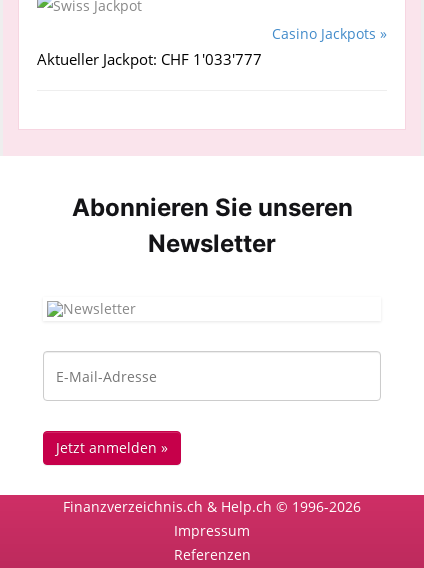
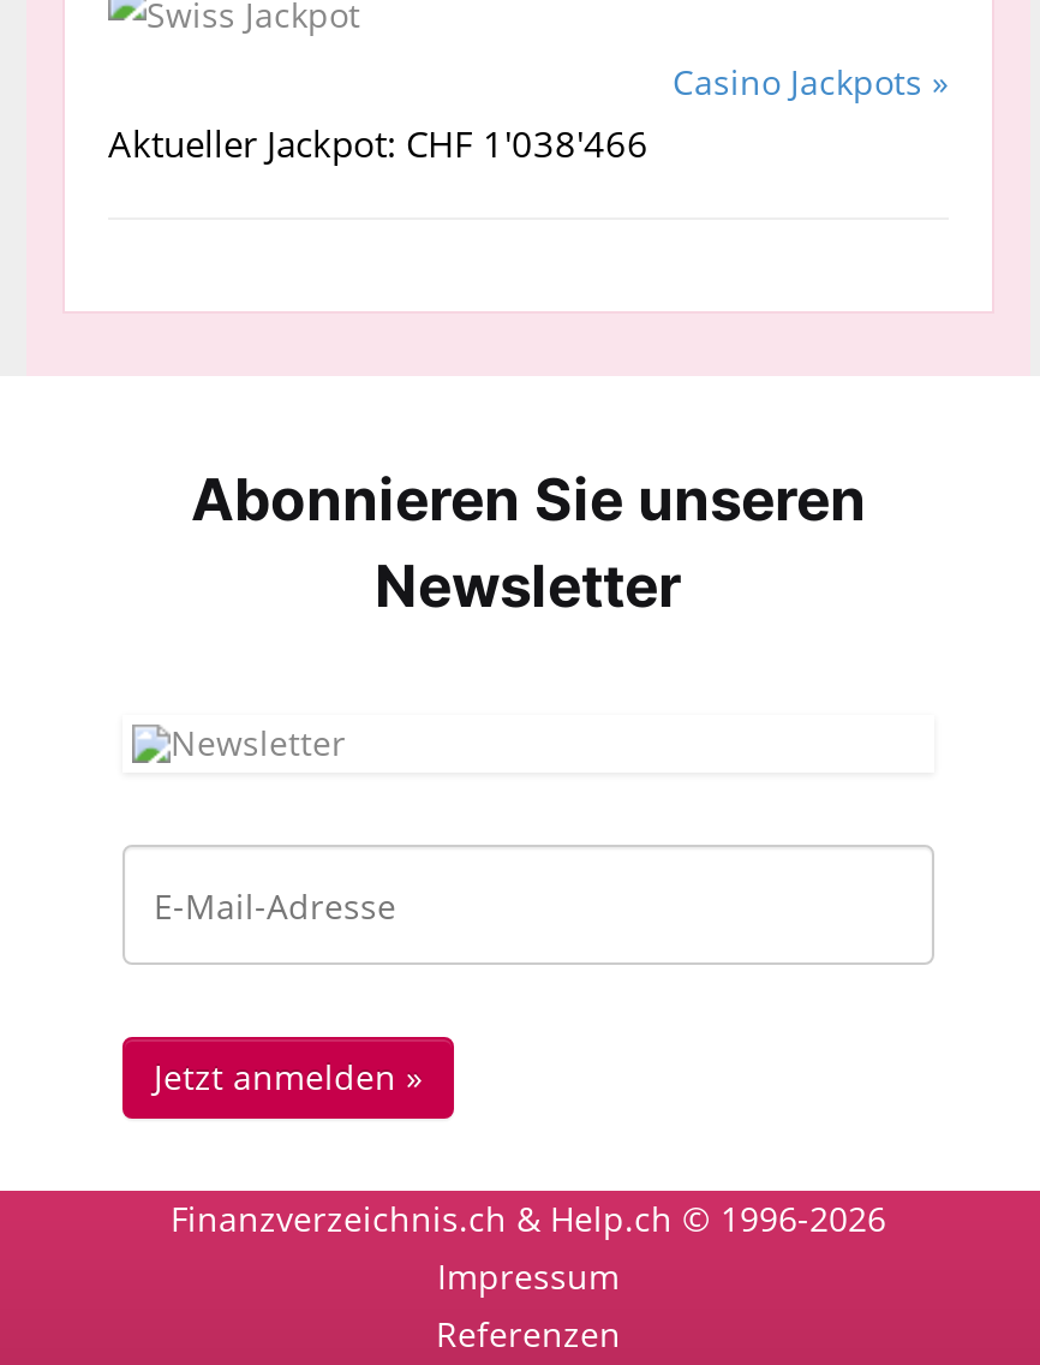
- Aktueller Jackpot: CHF 1'033'777
+ Aktueller Jackpot: CHF 1'038'466
